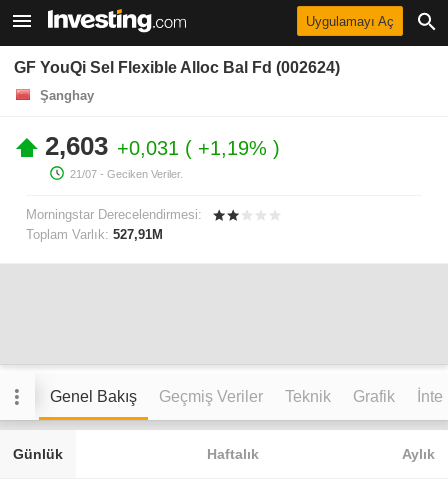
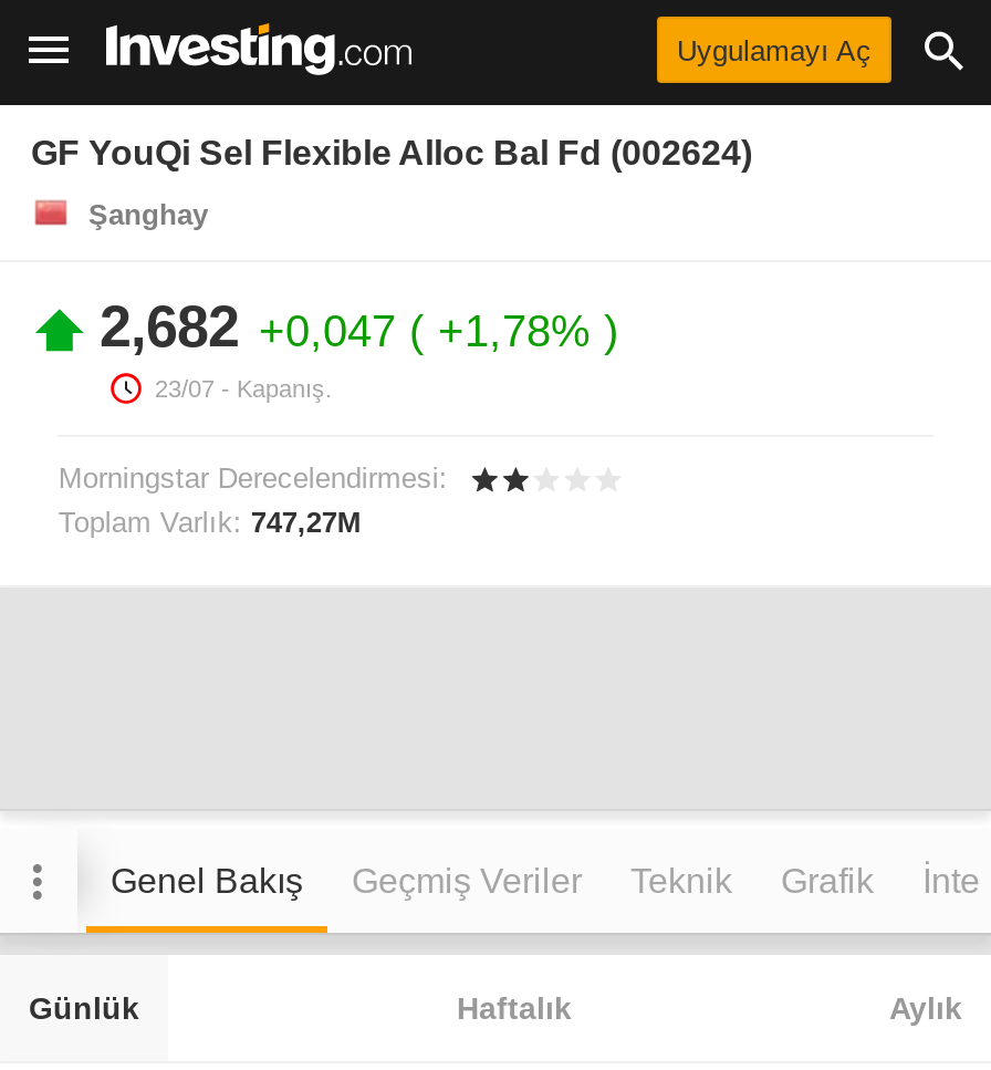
- 2,603 +0,031 +1,19%
- 21/07 - Geciken Veriler.
+ 2,682 +0,047 +1,78%
+ 23/07 - Kapanış.

- Toplam Varlık: 527,91M
+ Toplam Varlık: 747,27M
